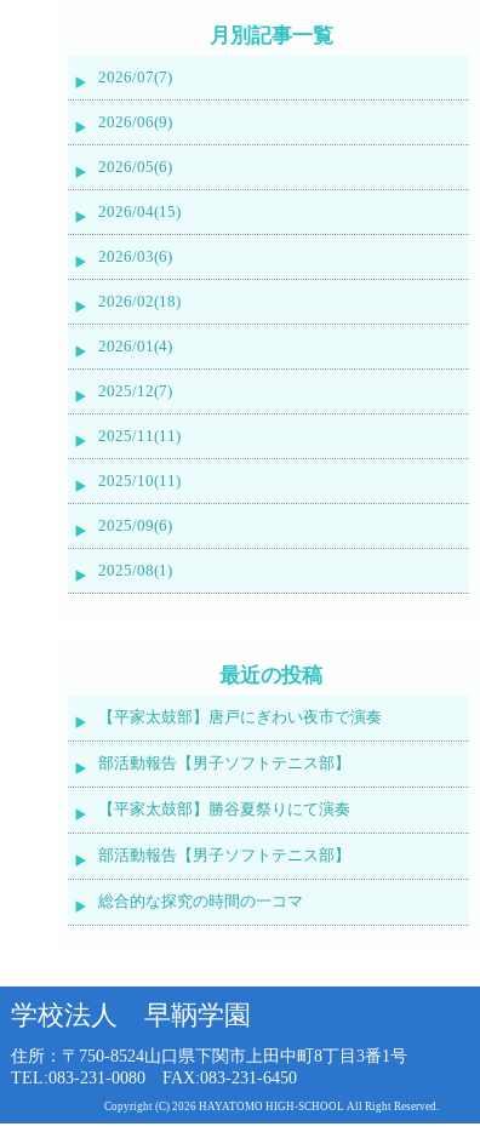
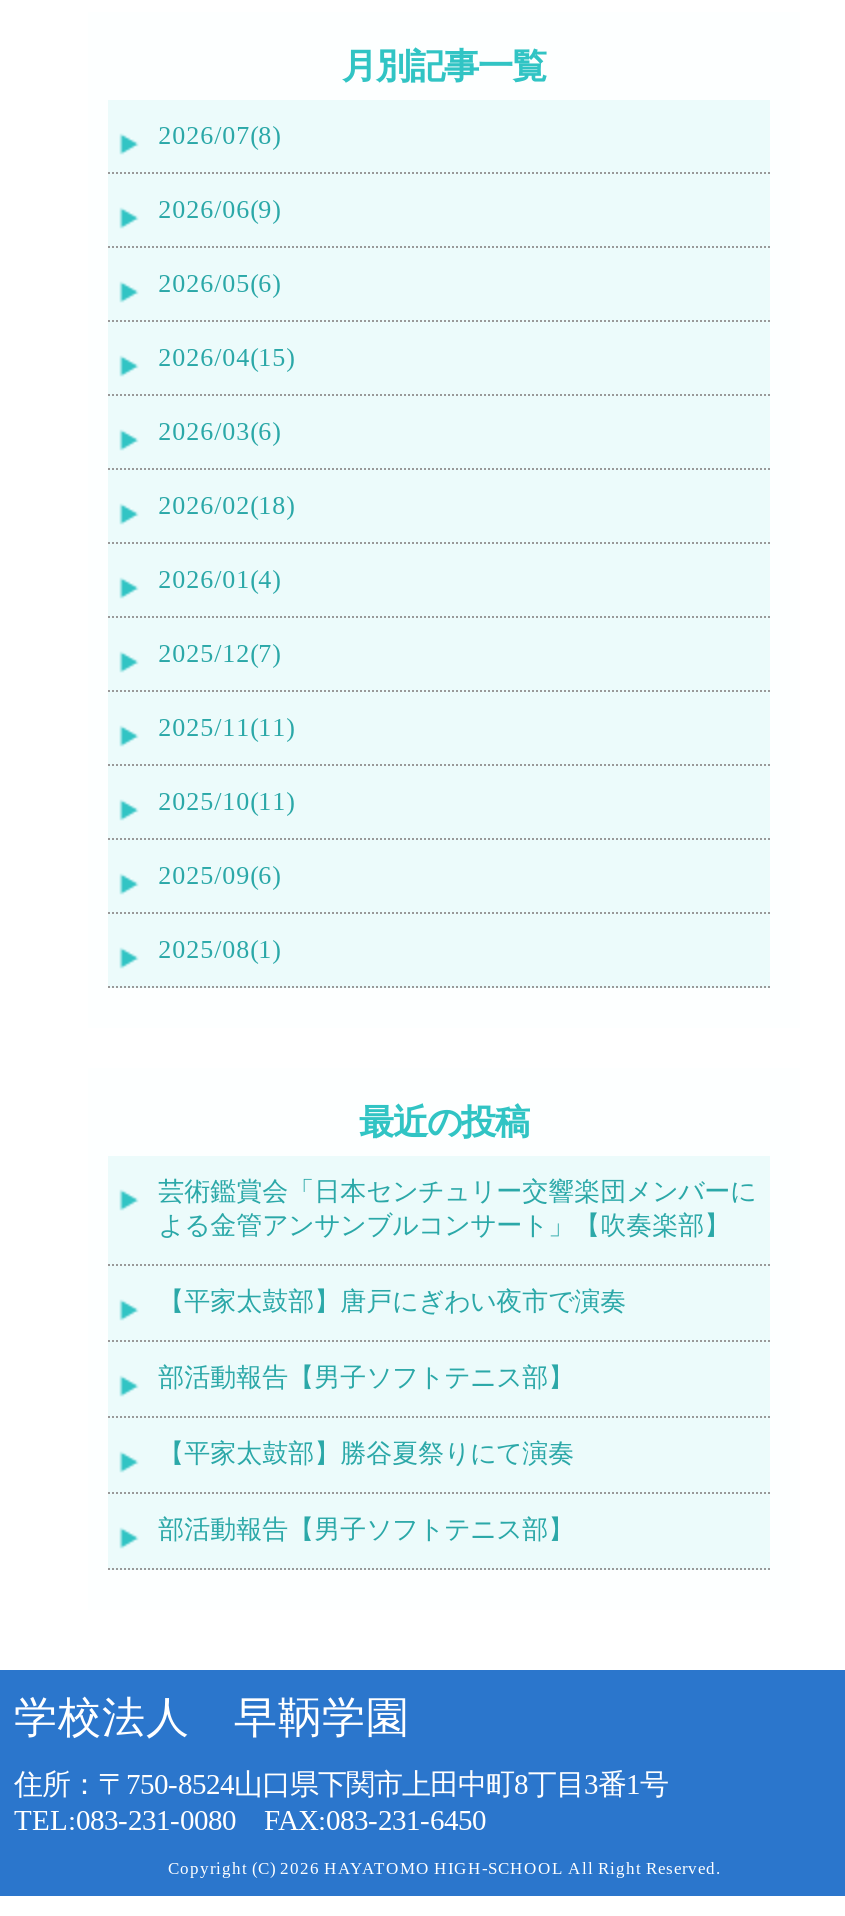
- 2026/07(7)
+ 2026/07(8)

+ 芸術鑑賞会「日本センチュリー交響楽団メンバーに
+ よる金管アンサンブルコンサート」【吹奏楽部】

moved down: 【平家太鼓部】唐戸にぎわい夜市で演奏 | 部活動報告【男子ソフトテニス部】 | 【平家太鼓部】勝谷夏祭りにて演奏 | 部活動報告【男子ソフトテニス部】

- 総合的な探究の時間の一コマ
